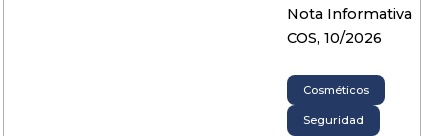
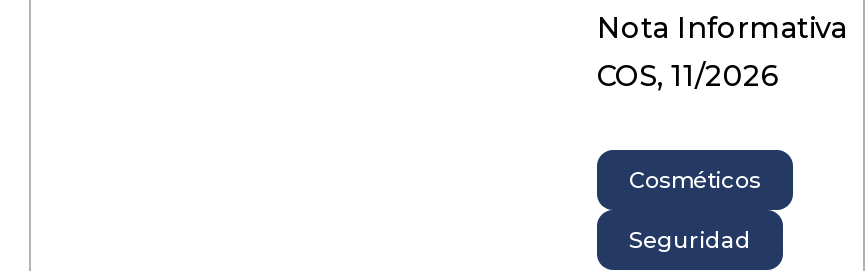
- COS, 10/2026
+ COS, 11/2026
